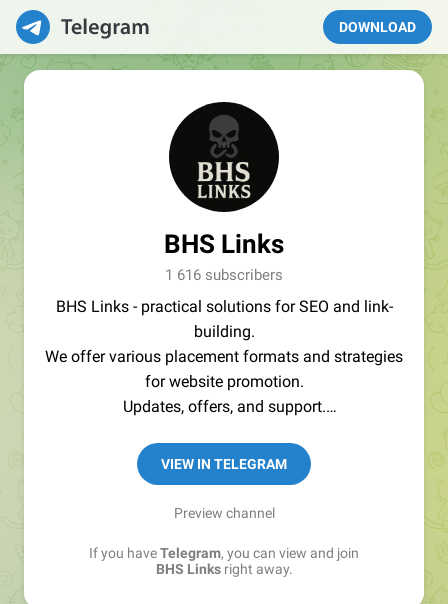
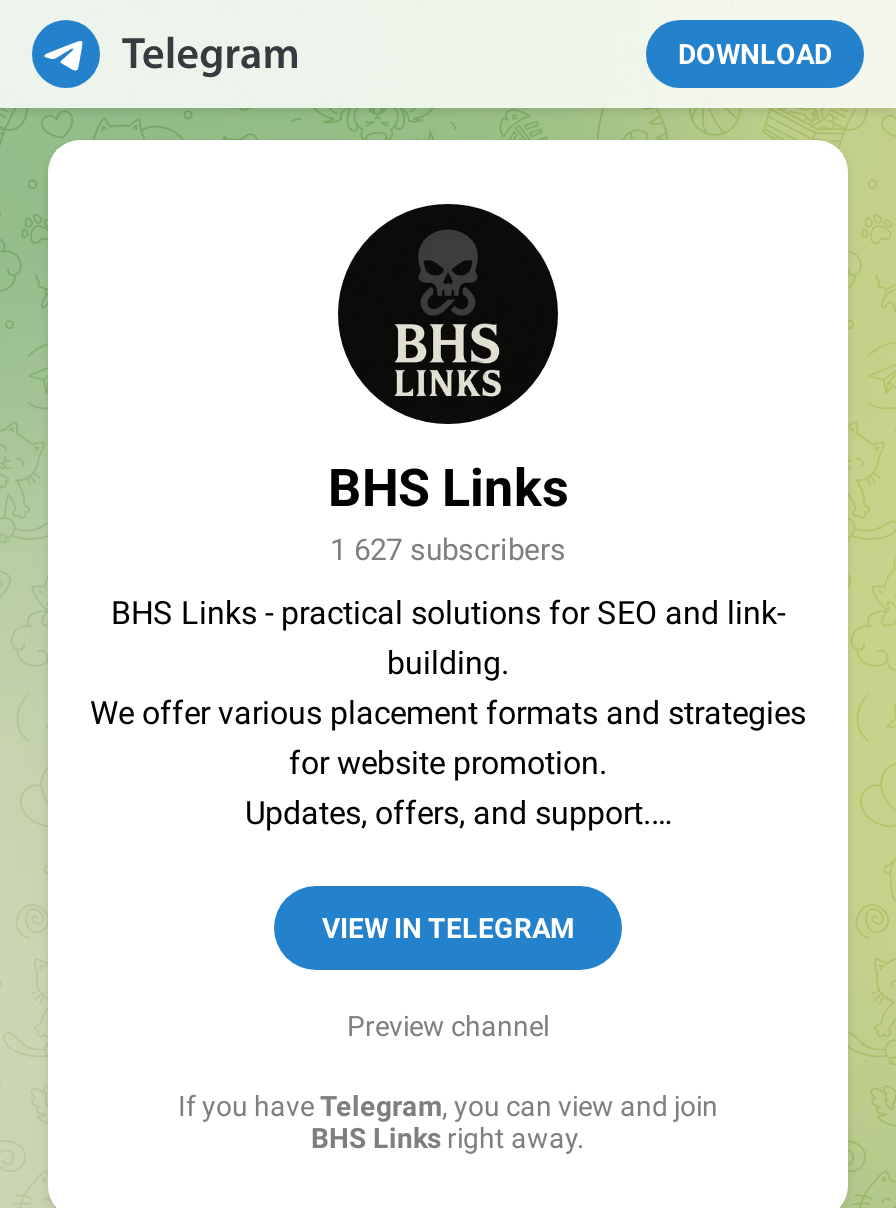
- 1 616 subscribers
+ 1 627 subscribers
